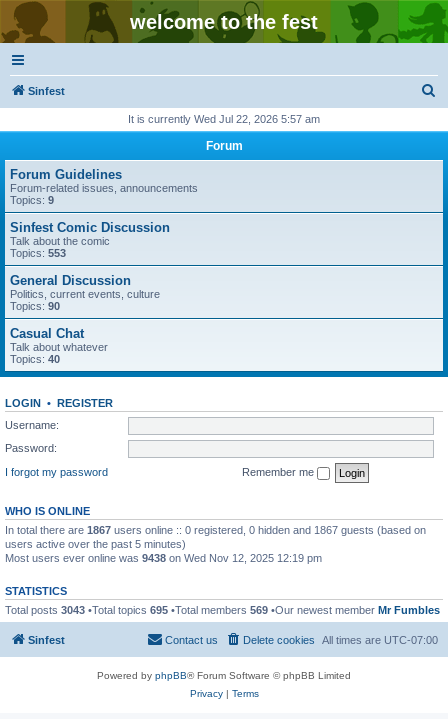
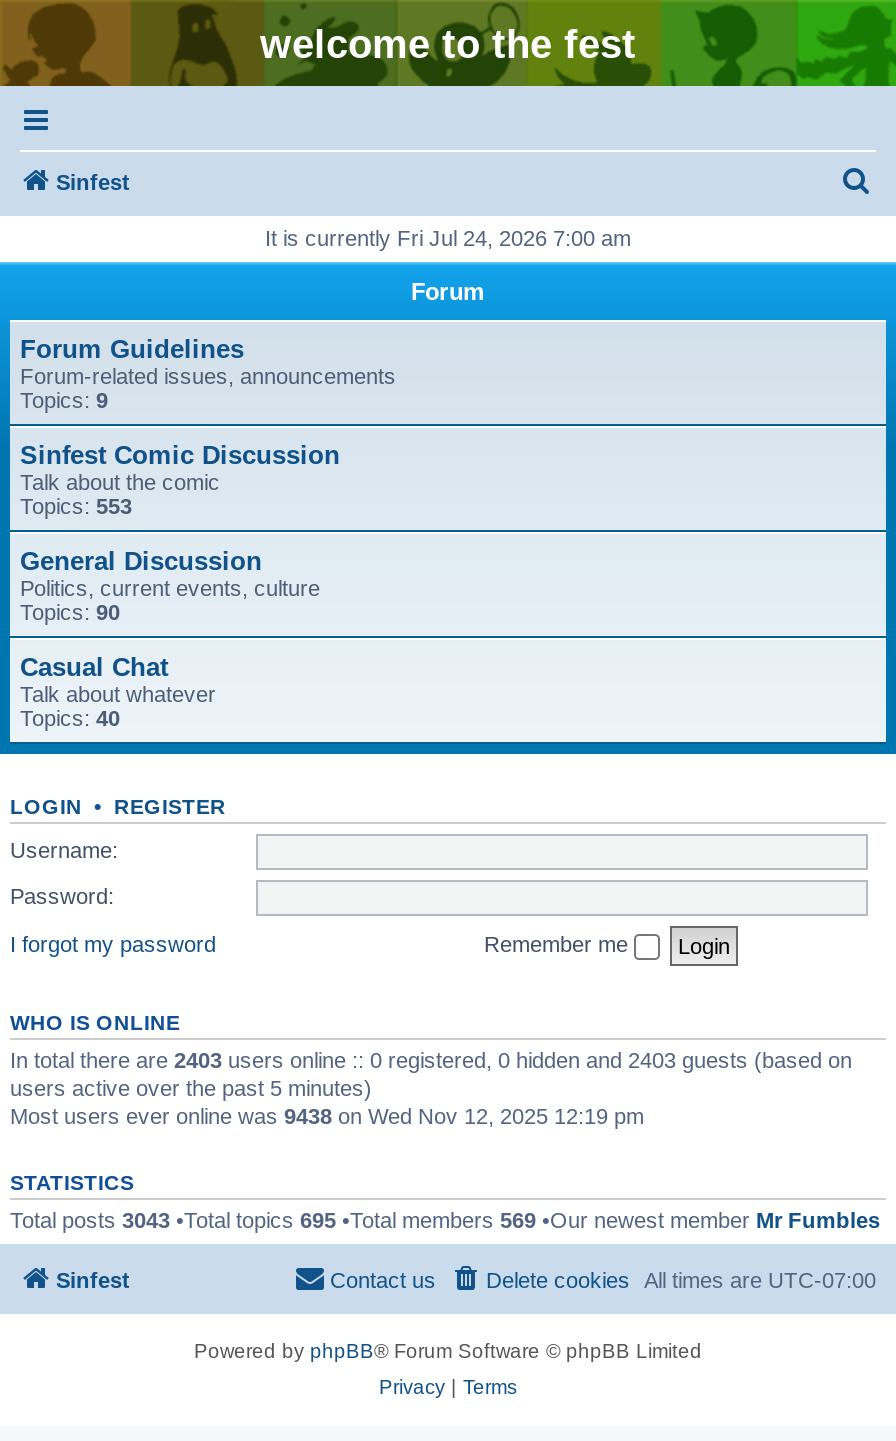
- It is currently Wed Jul 22, 2026 5:57 am
+ It is currently Fri Jul 24, 2026 7:00 am

- In total there are 1867 users online :: 0 registered, 0 hidden and 1867 guests (based on
+ In total there are 2403 users online :: 0 registered, 0 hidden and 2403 guests (based on
